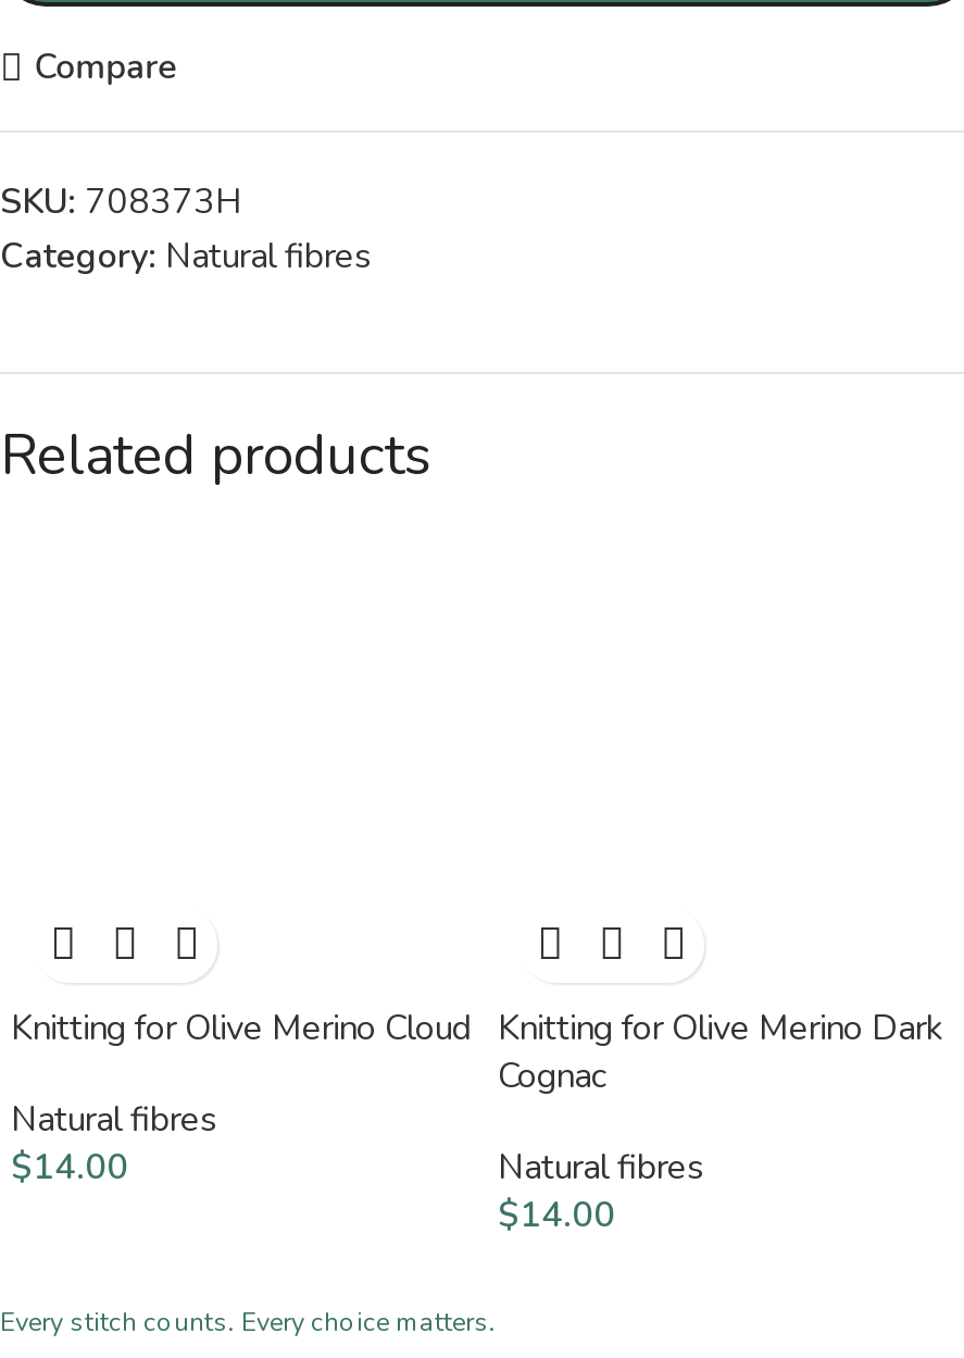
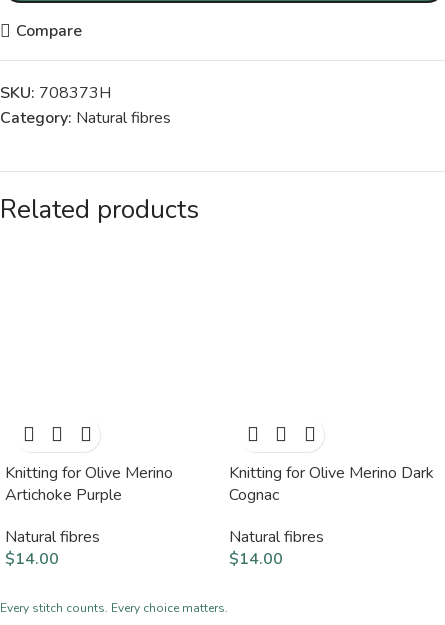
- Knitting for Olive Merino Cloud
+ Knitting for Olive Merino
+ Artichoke Purple

moved down: Natural fibres | $14.00
